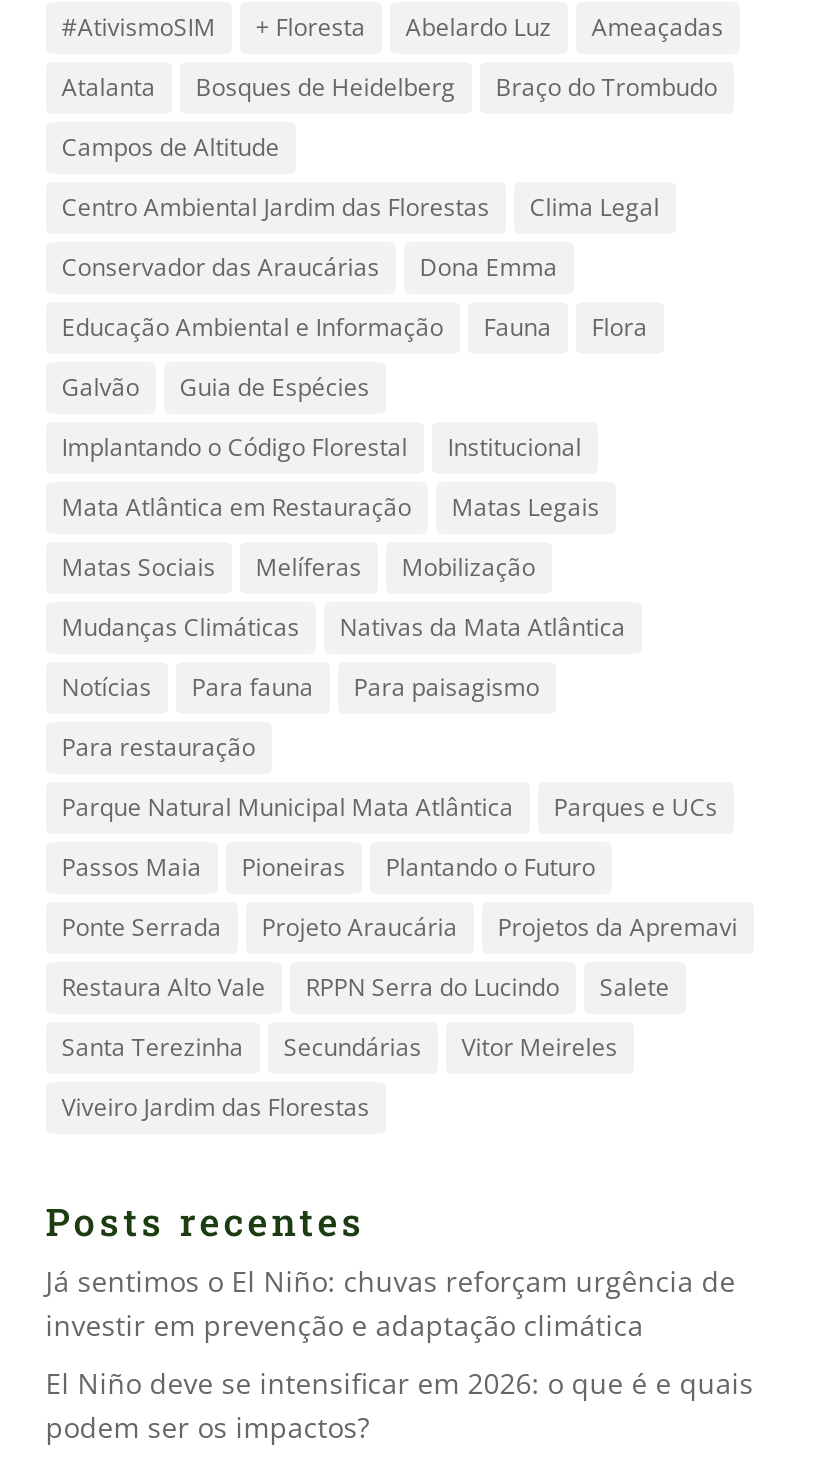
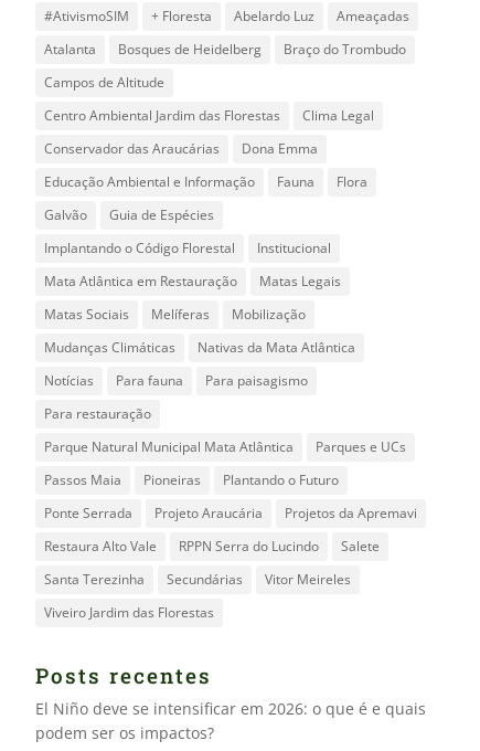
- Já sentimos o El Niño: chuvas reforçam urgência de
- investir em prevenção e adaptação climática
